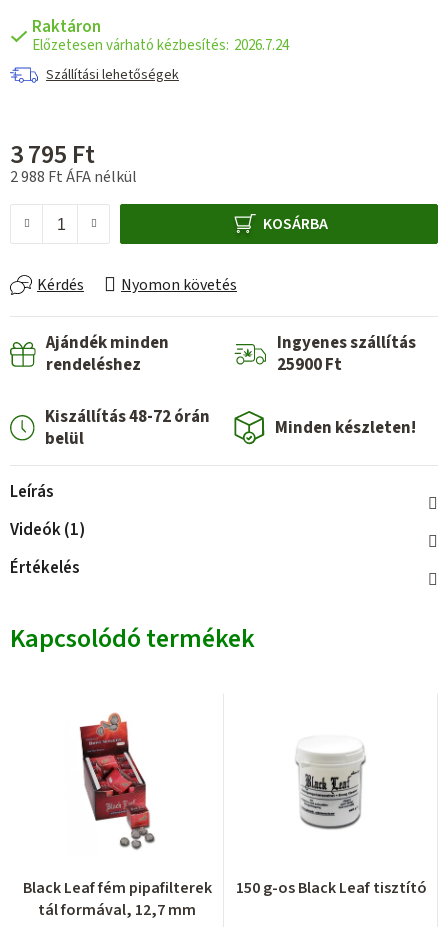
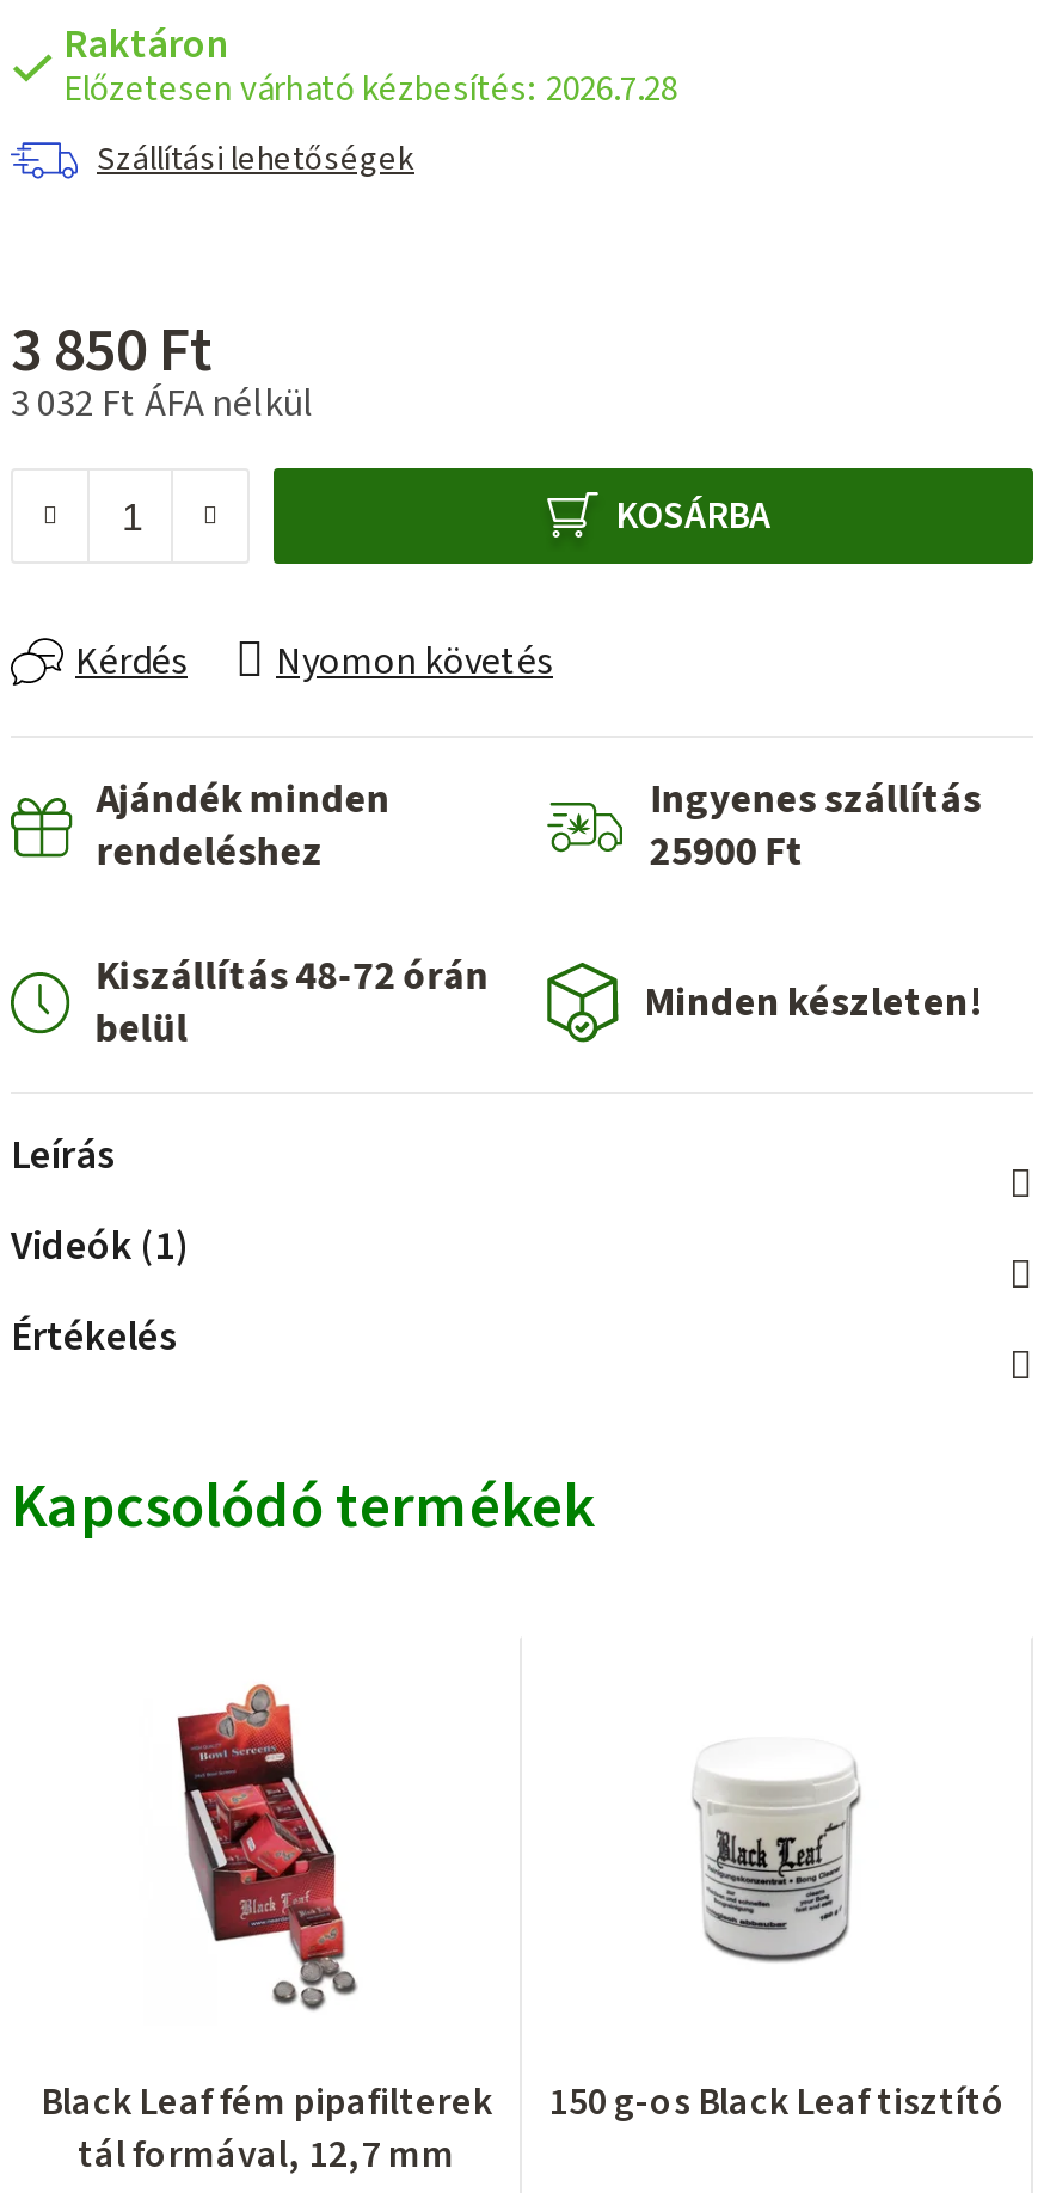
- 2026.7.24
+ 2026.7.28

- 3 795 Ft
+ 3 850 Ft

- 2 988 Ft ÁFA nélkül
+ 3 032 Ft ÁFA nélkül
